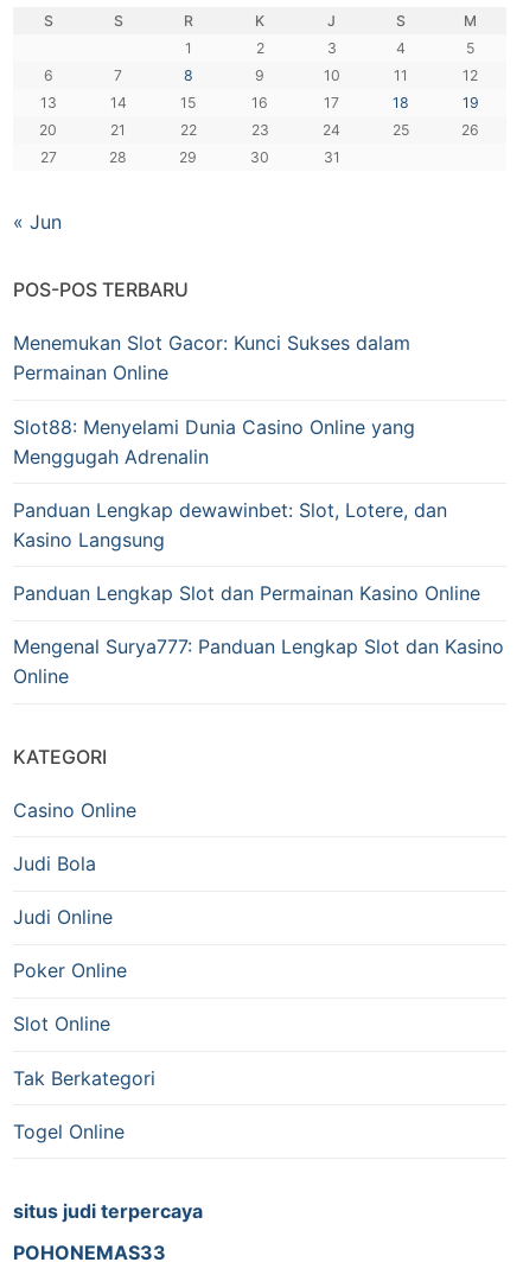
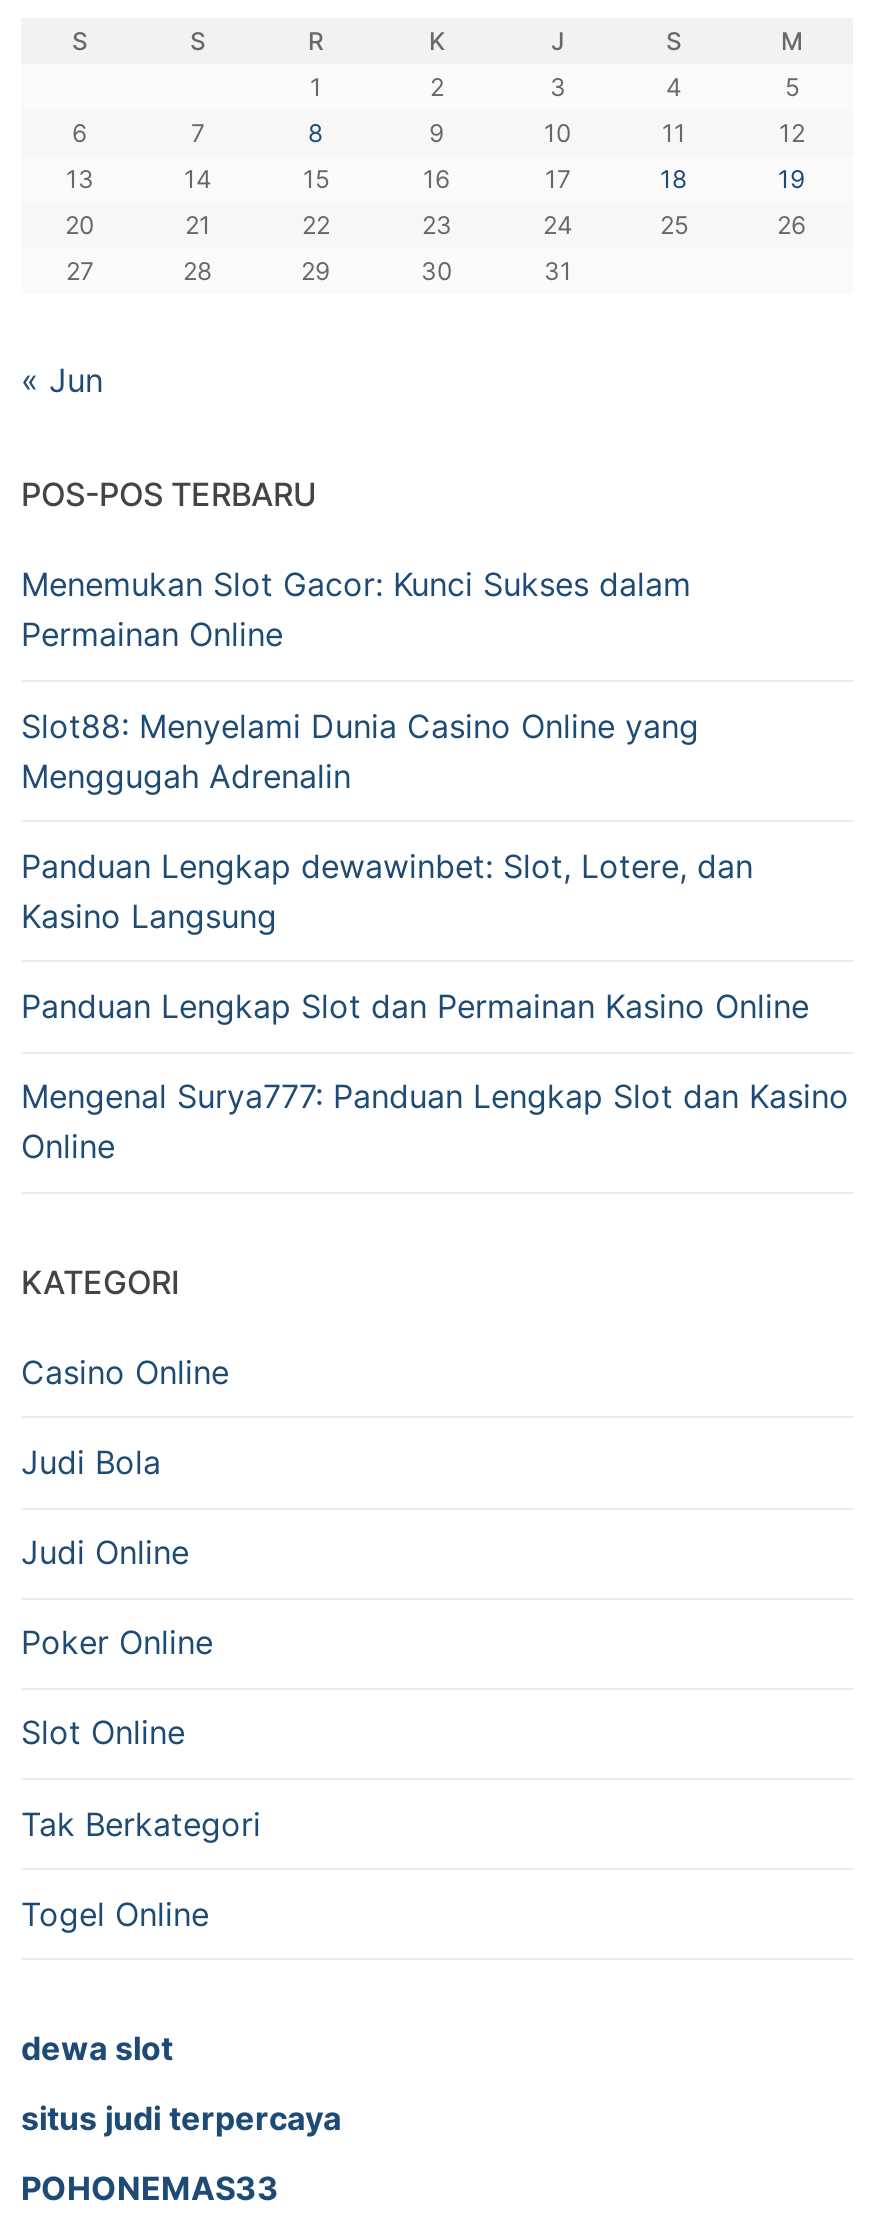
+ dewa slot
